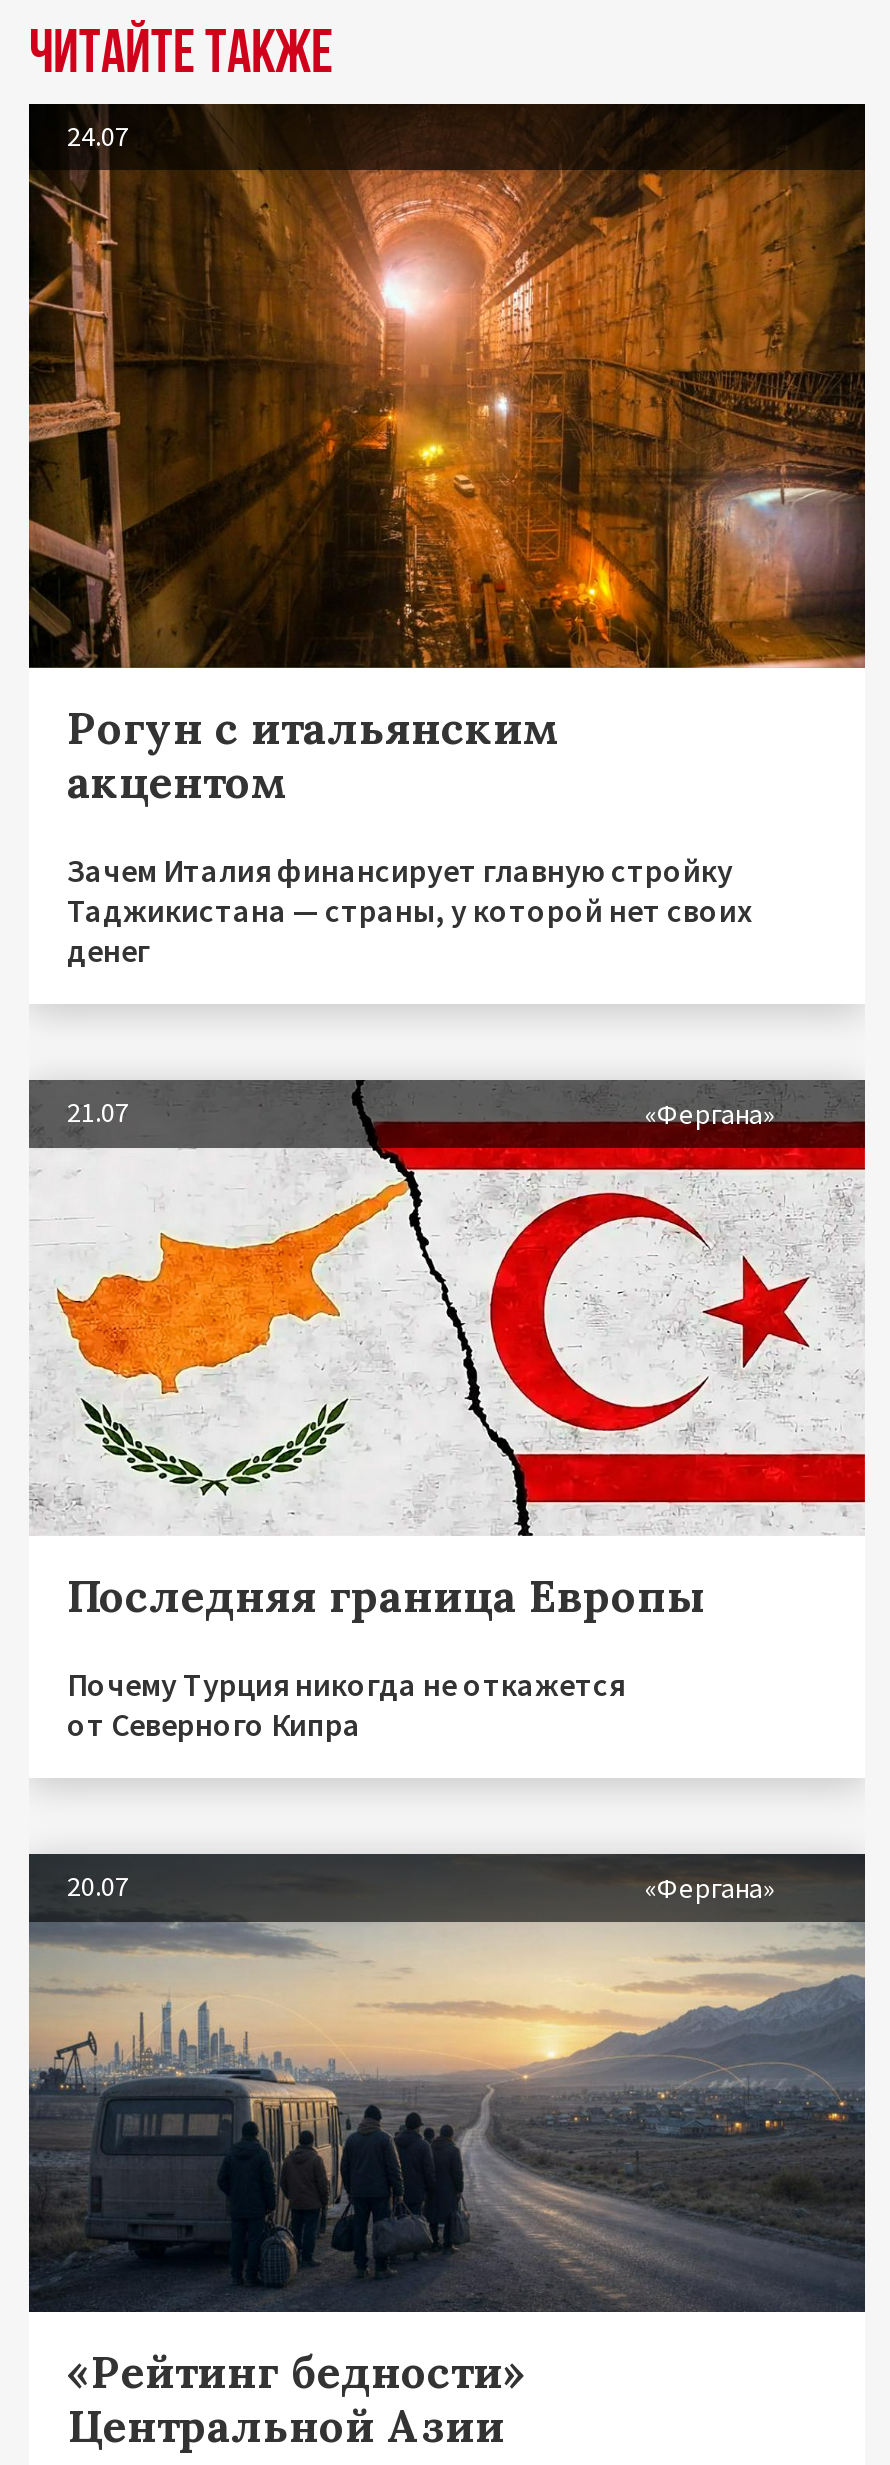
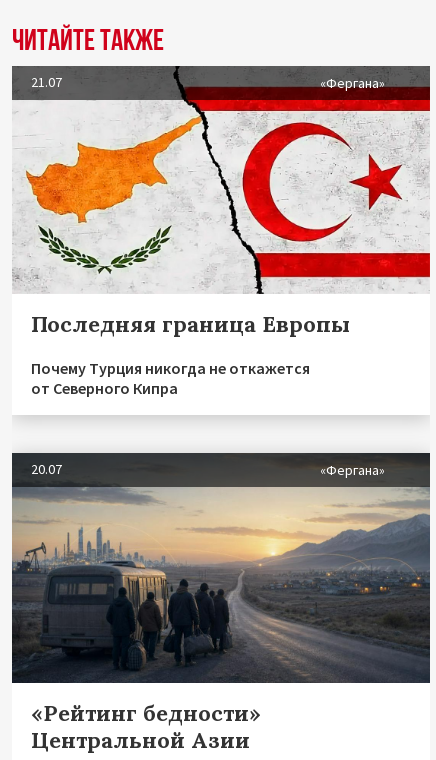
- [image]
- 24.07

- Рогун с итальянским
- акцентом
- Зачем Италия финансирует главную стройку
- Таджикистана — страны, у которой нет своих
- денег
